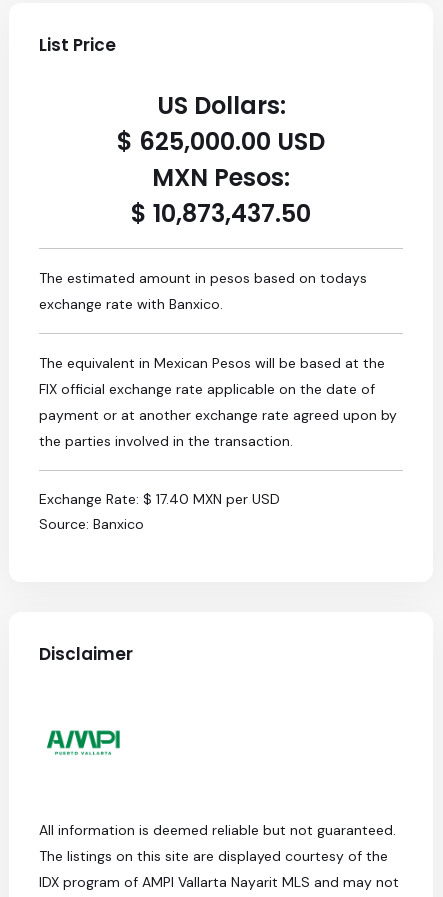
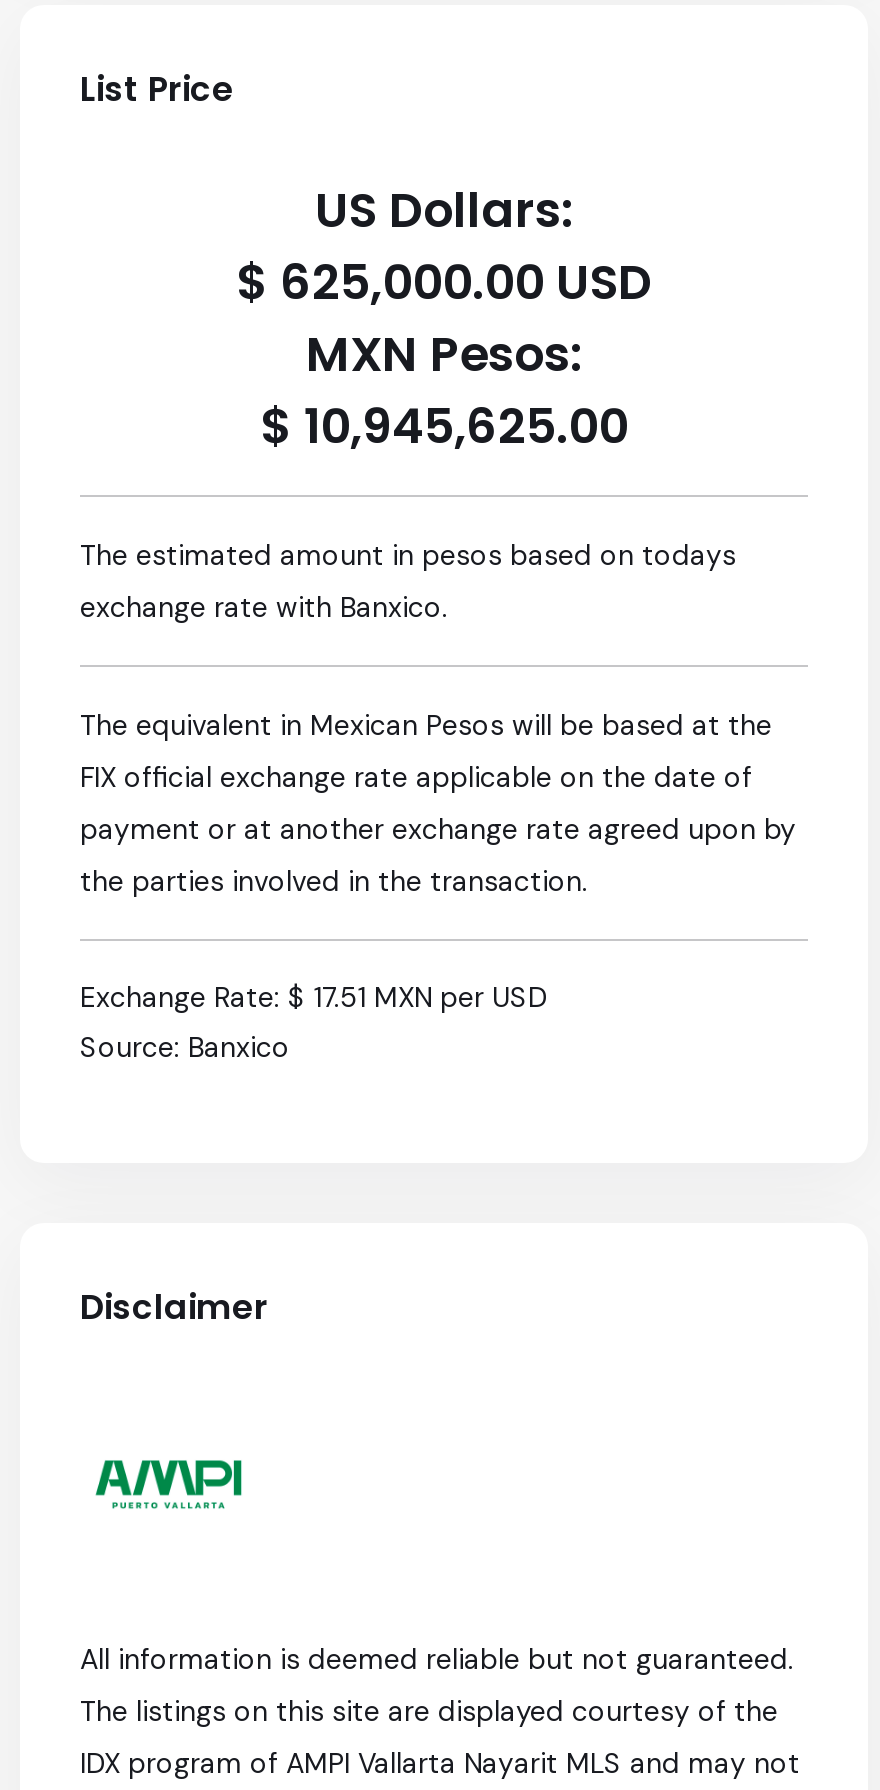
- $ 10,873,437.50
+ $ 10,945,625.00

- Exchange Rate: $ 17.40 MXN per USD
+ Exchange Rate: $ 17.51 MXN per USD
